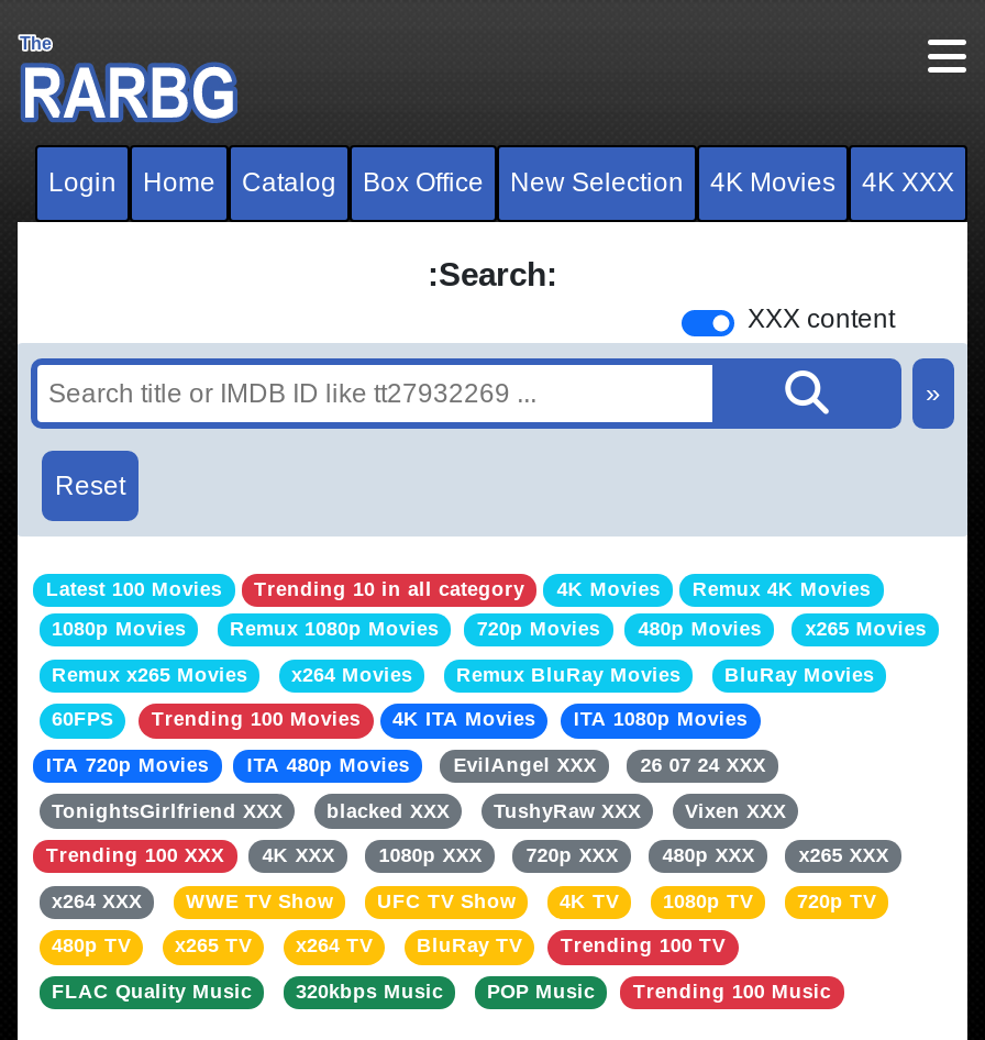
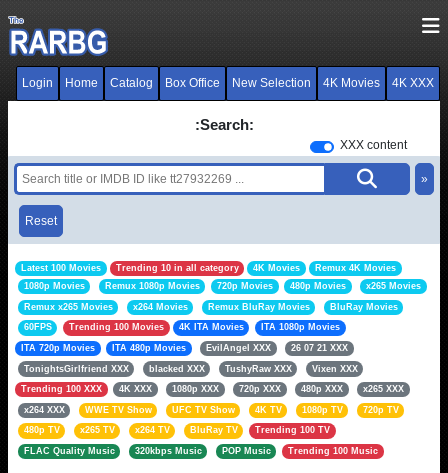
- ITA 720p Movies ITA 480p Movies EvilAngel XXX 26 07 24 XXX
+ ITA 720p Movies ITA 480p Movies EvilAngel XXX 26 07 21 XXX
